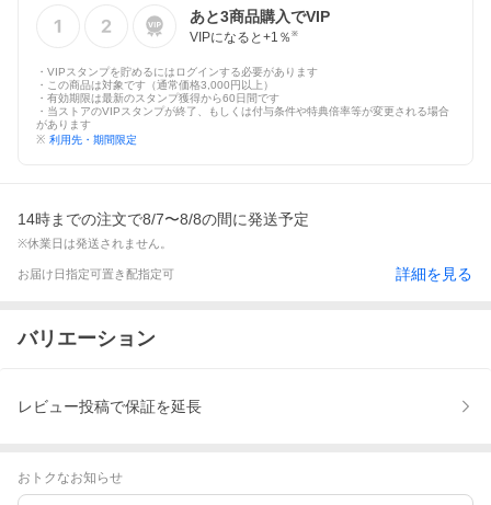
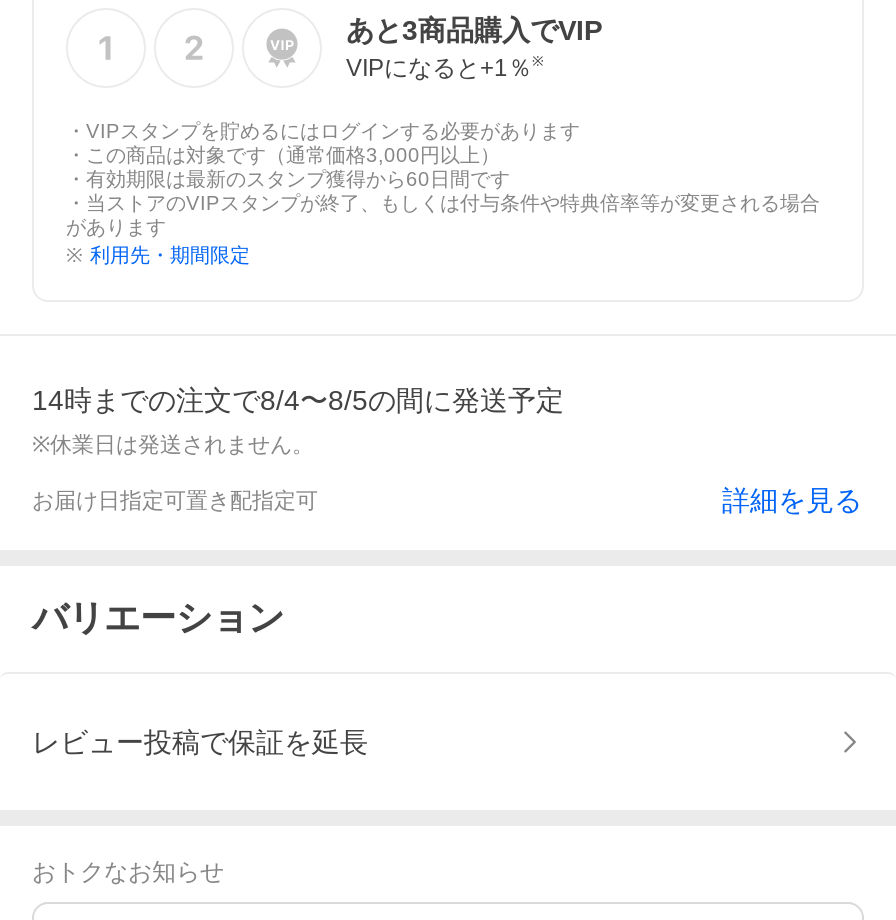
- 14時までの注文で8/7〜8/8の間に発送予定
+ 14時までの注文で8/4〜8/5の間に発送予定
